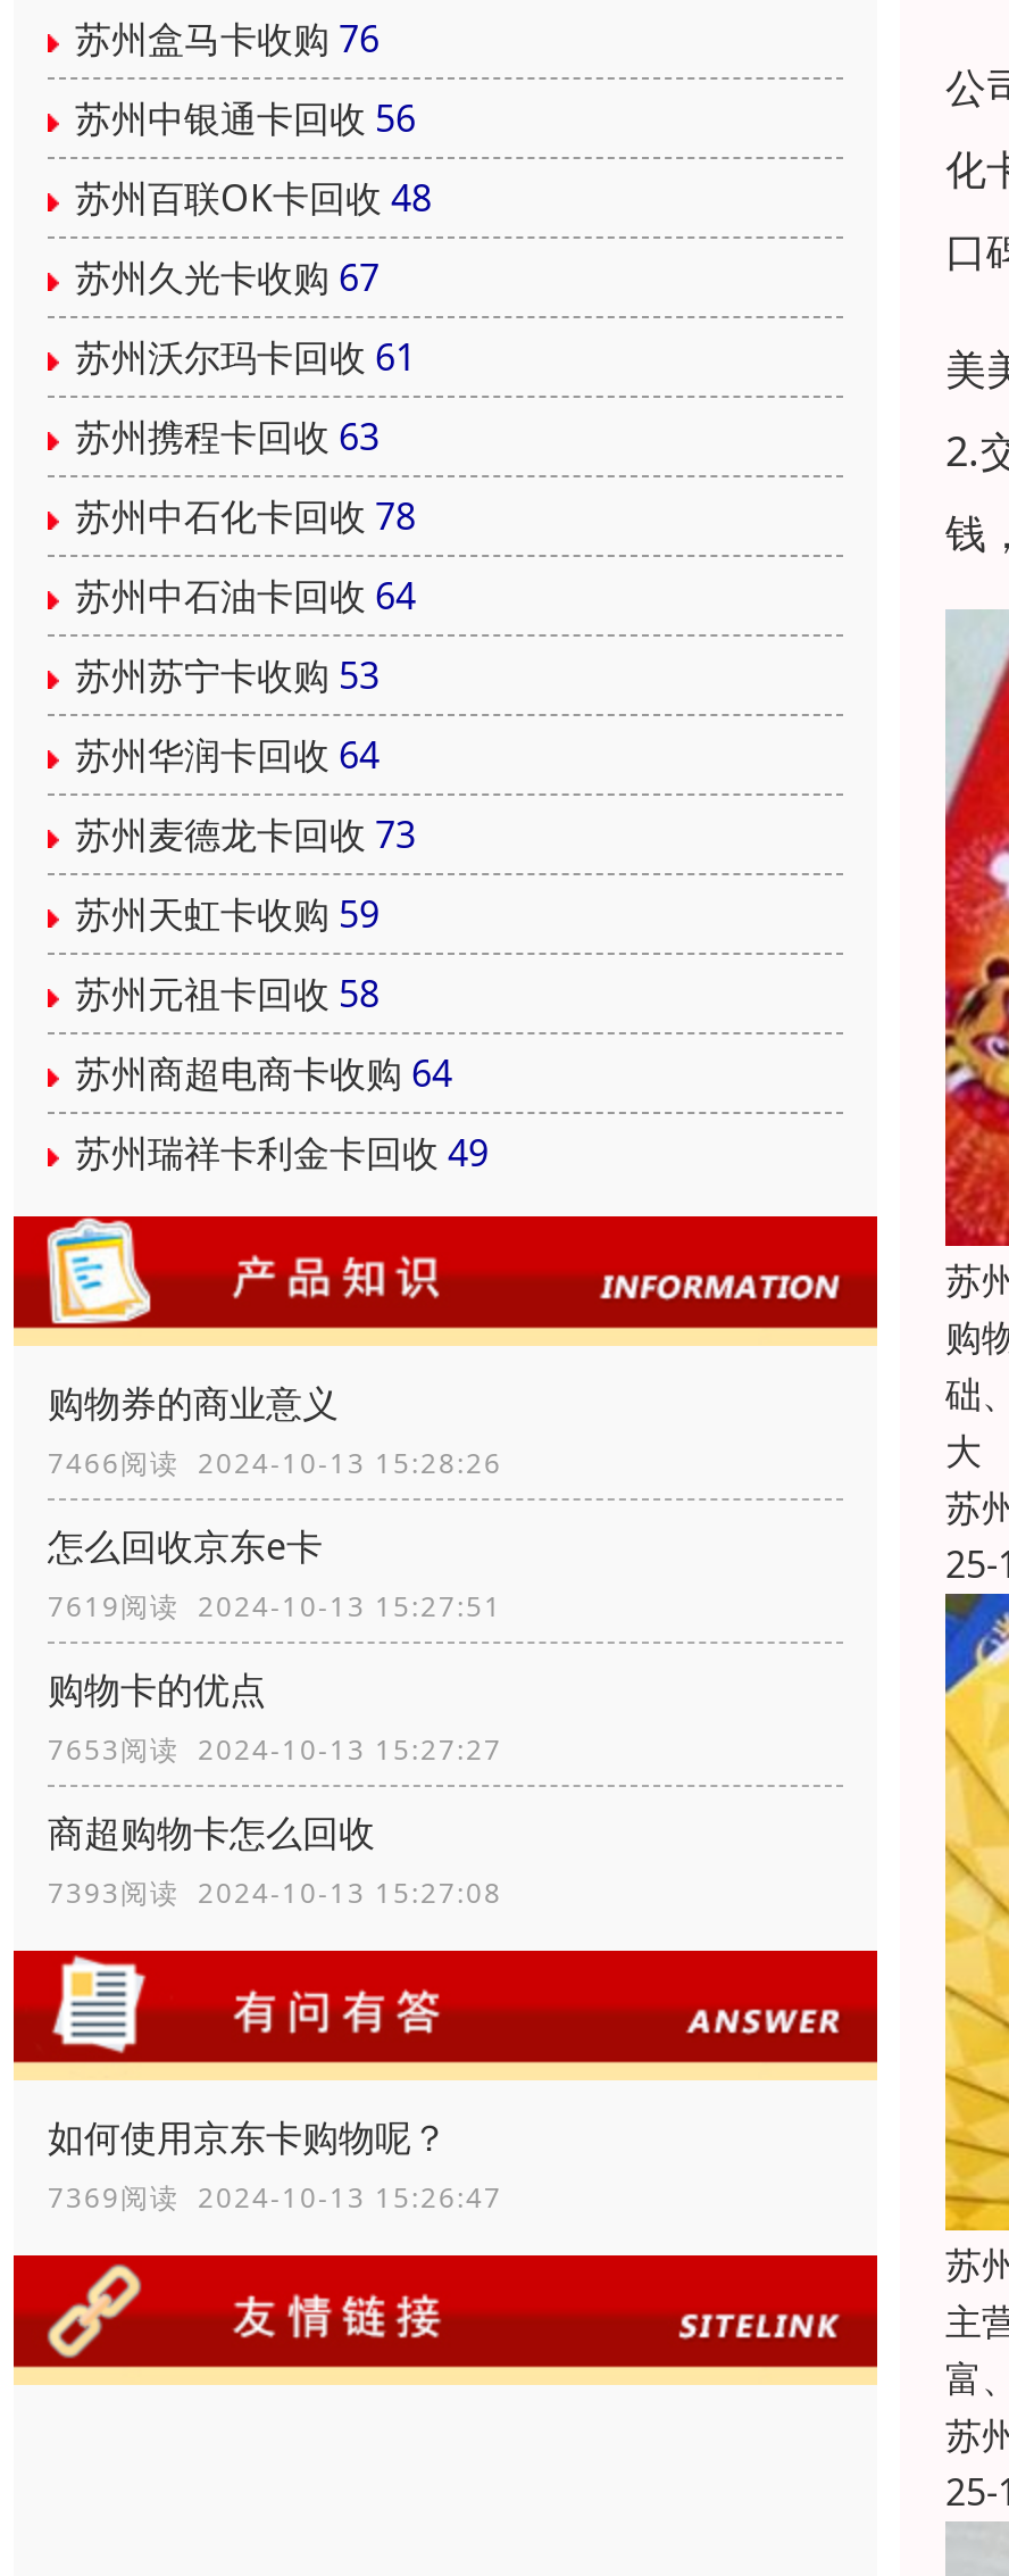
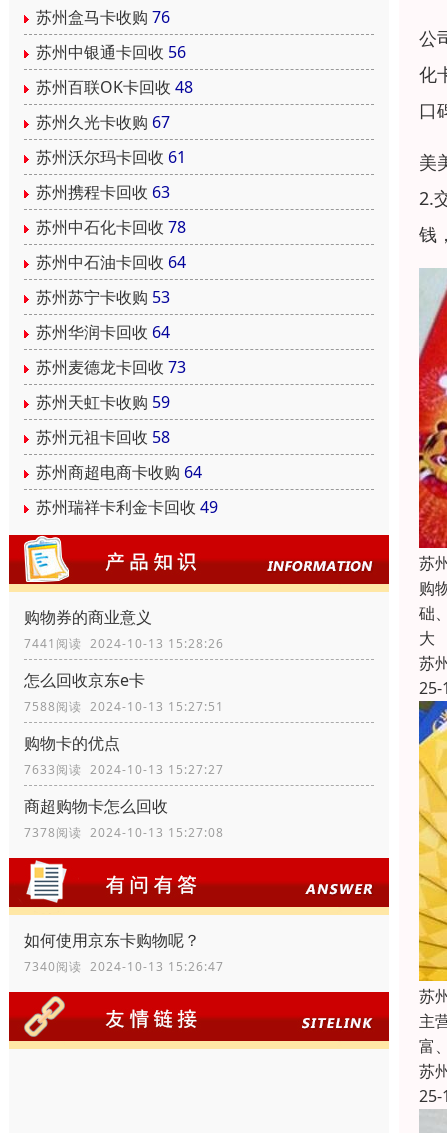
- 7466阅读 2024-10-13 15:28:26
+ 7441阅读 2024-10-13 15:28:26

- 7619阅读 2024-10-13 15:27:51
+ 7588阅读 2024-10-13 15:27:51

- 7653阅读 2024-10-13 15:27:27
+ 7633阅读 2024-10-13 15:27:27

- 7393阅读 2024-10-13 15:27:08
+ 7378阅读 2024-10-13 15:27:08

- 7369阅读 2024-10-13 15:26:47
+ 7340阅读 2024-10-13 15:26:47
